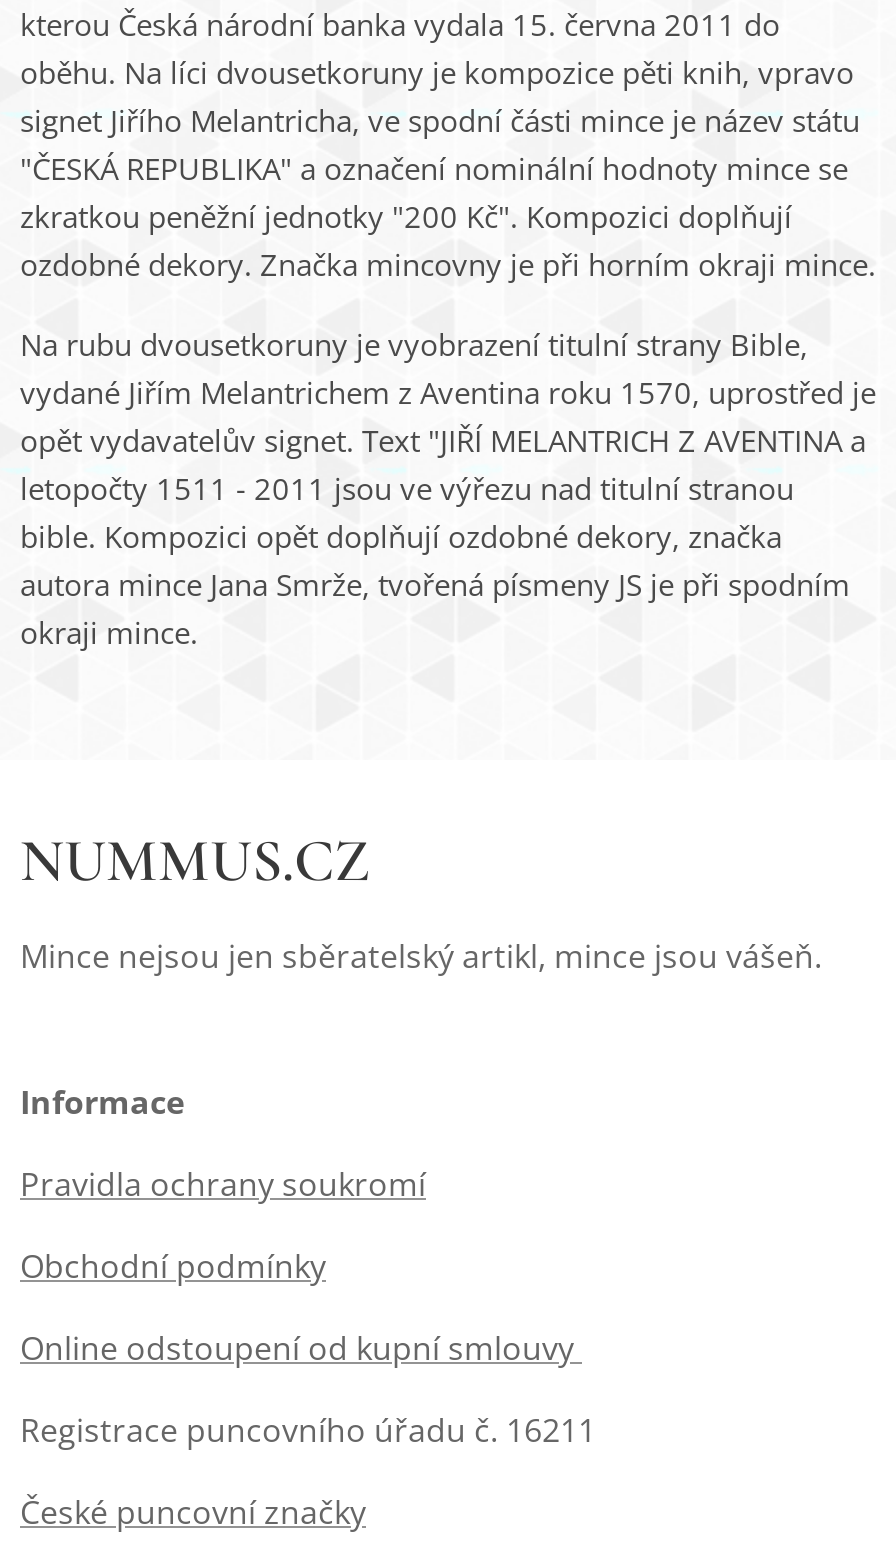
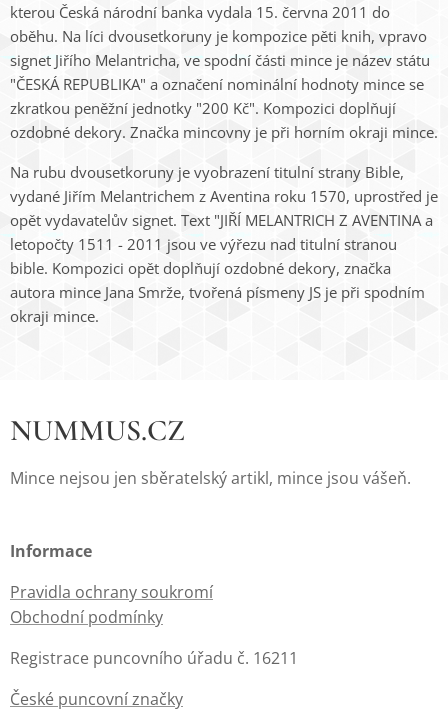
- Online odstoupení od kupní smlouvy
